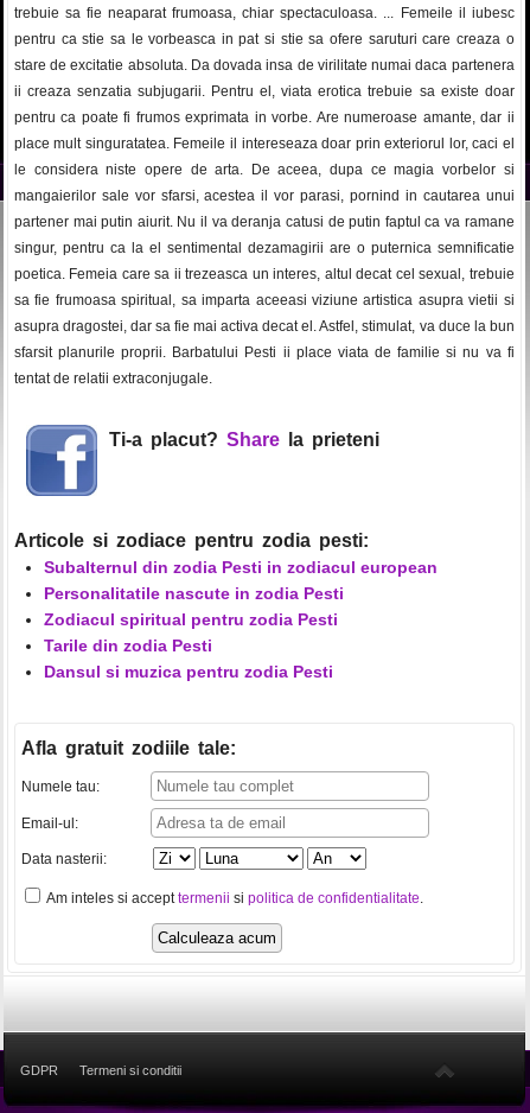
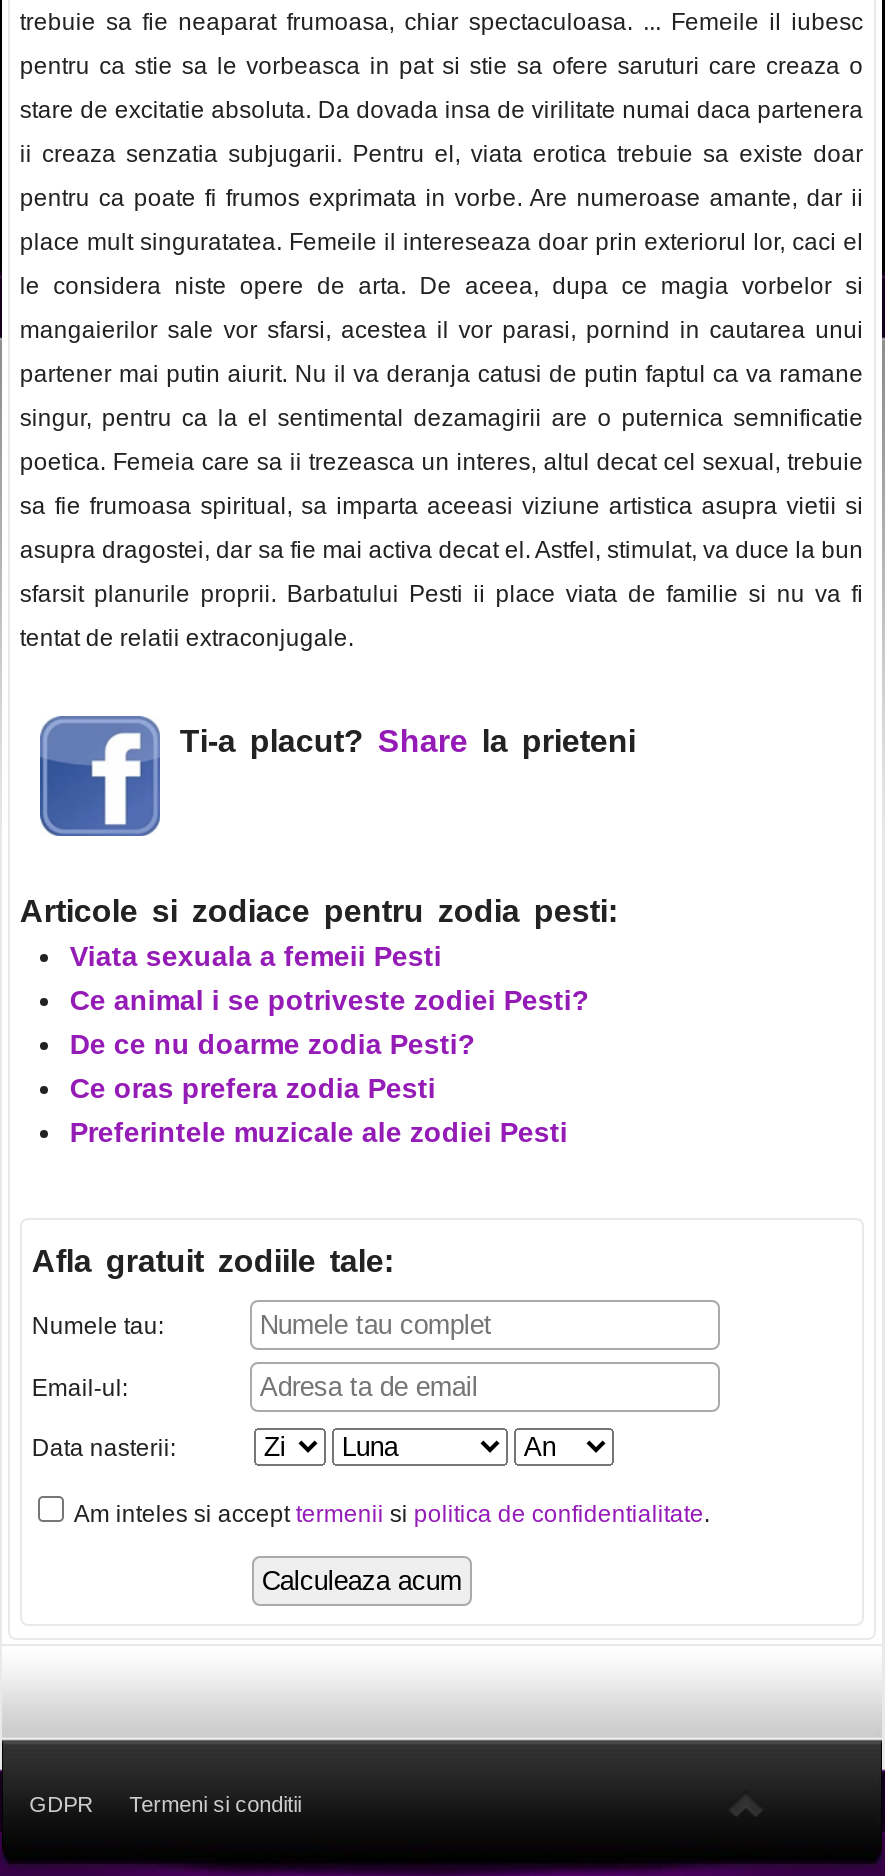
- Subalternul din zodia Pesti in zodiacul european
- Personalitatile nascute in zodia Pesti
- Zodiacul spiritual pentru zodia Pesti
- Tarile din zodia Pesti
- Dansul si muzica pentru zodia Pesti
+ Viata sexuala a femeii Pesti
+ Ce animal i se potriveste zodiei Pesti?
+ De ce nu doarme zodia Pesti?
+ Ce oras prefera zodia Pesti
+ Preferintele muzicale ale zodiei Pesti
